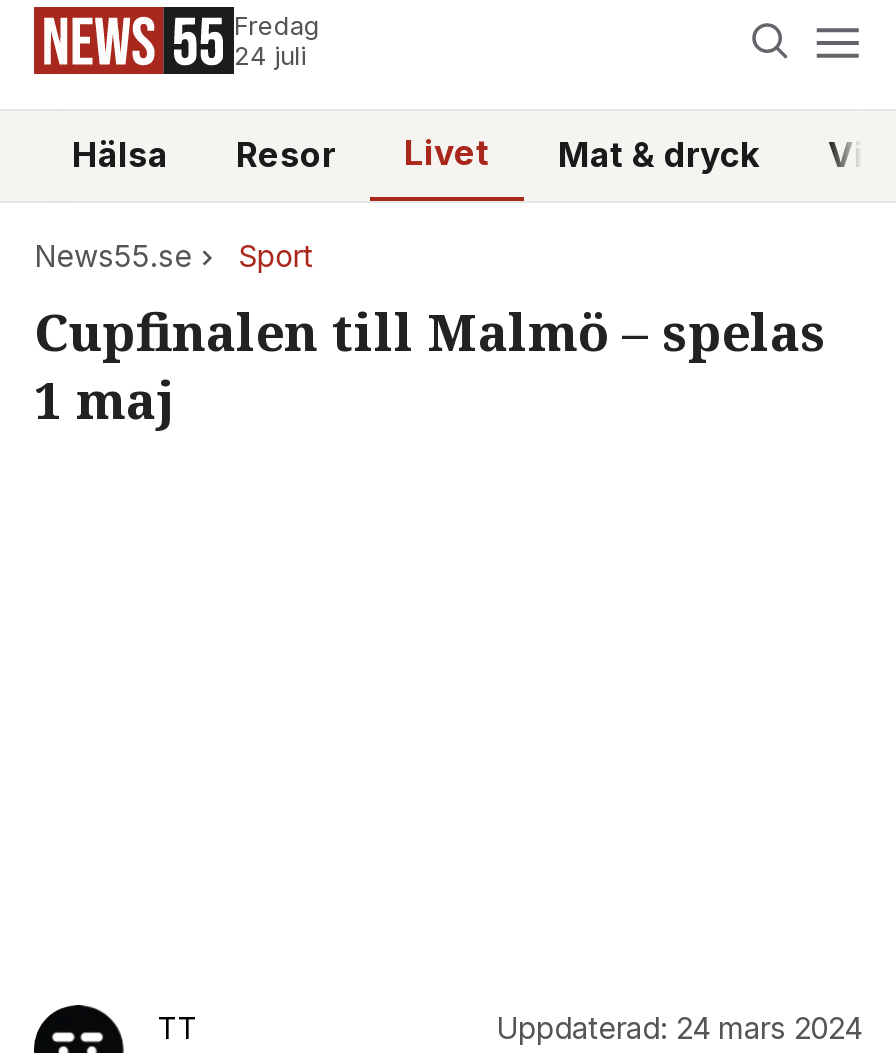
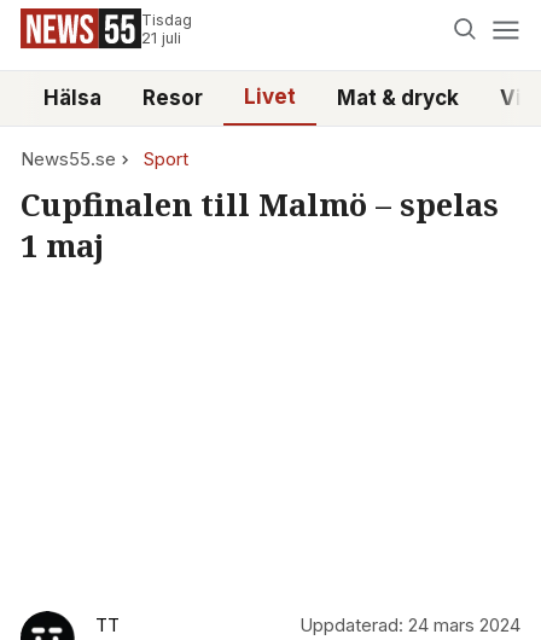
- Fredag
- 24 juli
+ Tisdag
+ 21 juli
